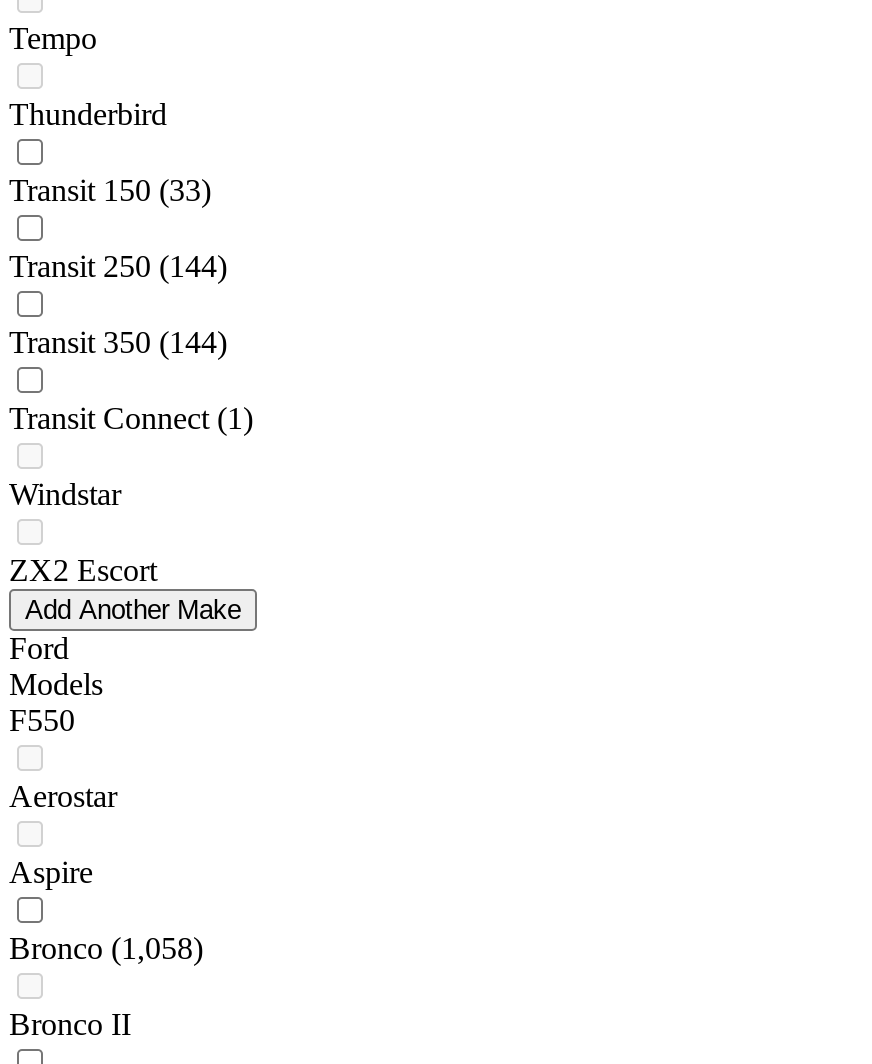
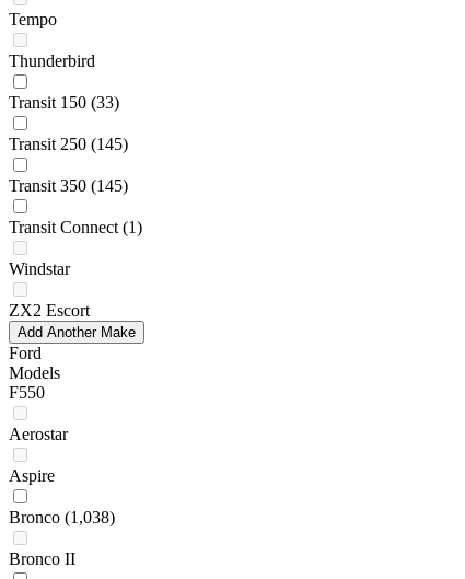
- Transit 250 (144)
+ Transit 250 (145)

- Transit 350 (144)
+ Transit 350 (145)

- Bronco (1,058)
+ Bronco (1,038)
